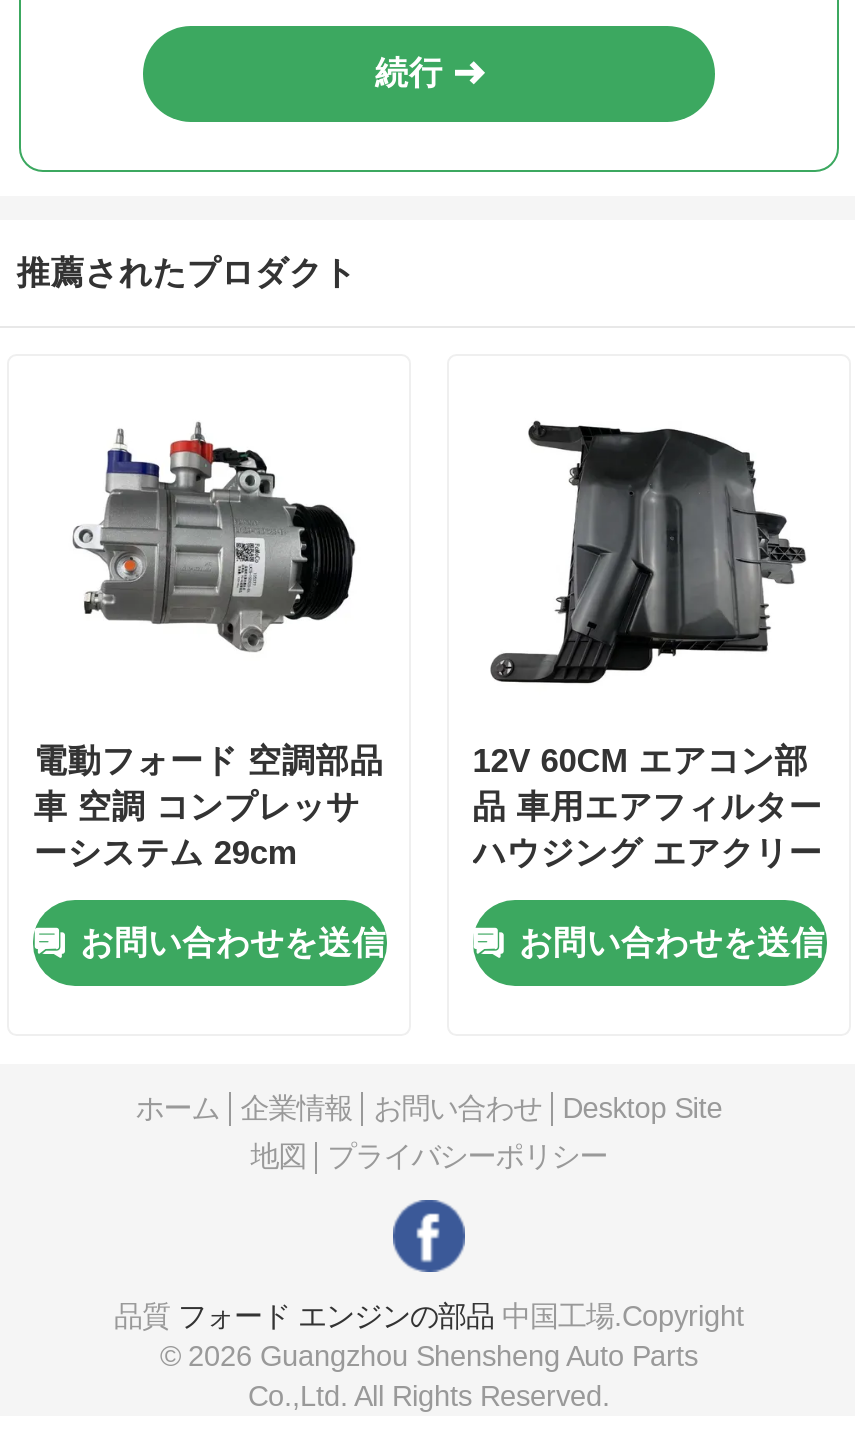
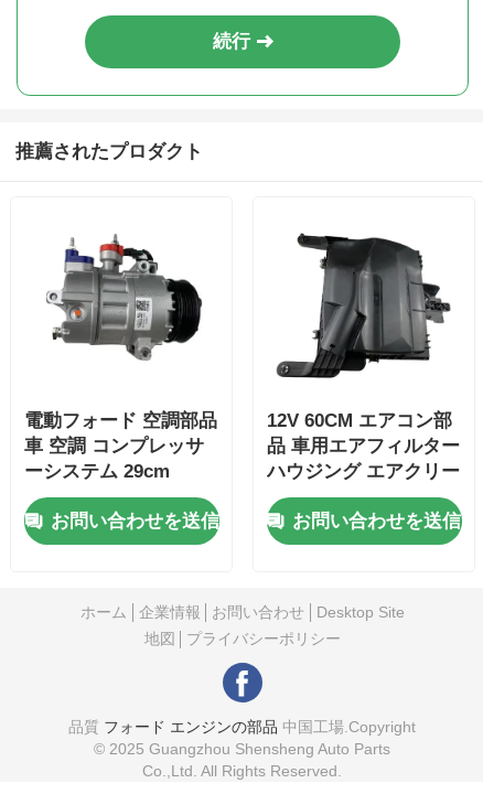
- © 2026 Guangzhou Shensheng Auto Parts
+ © 2025 Guangzhou Shensheng Auto Parts
